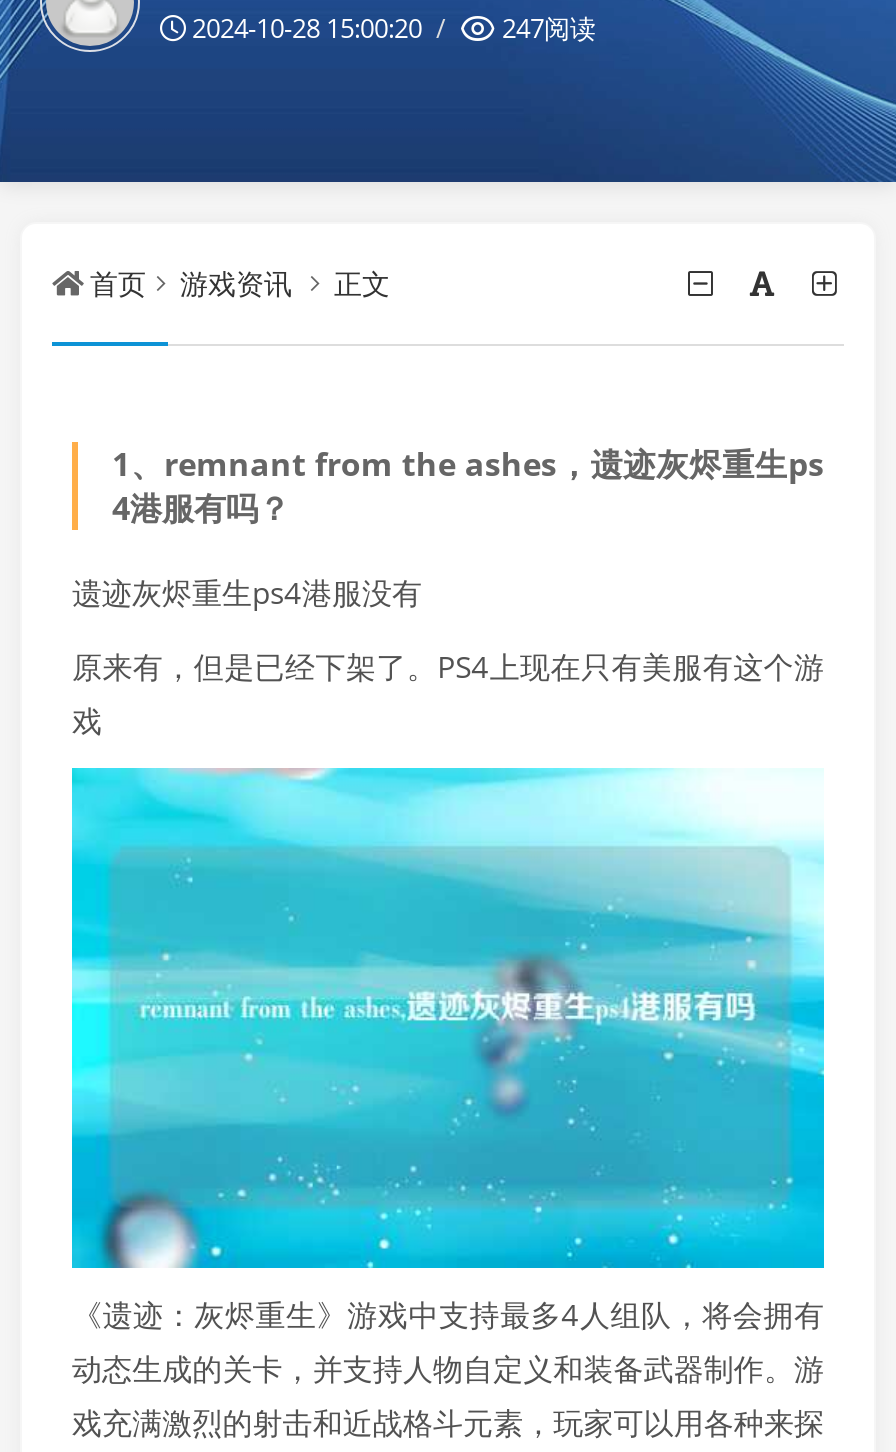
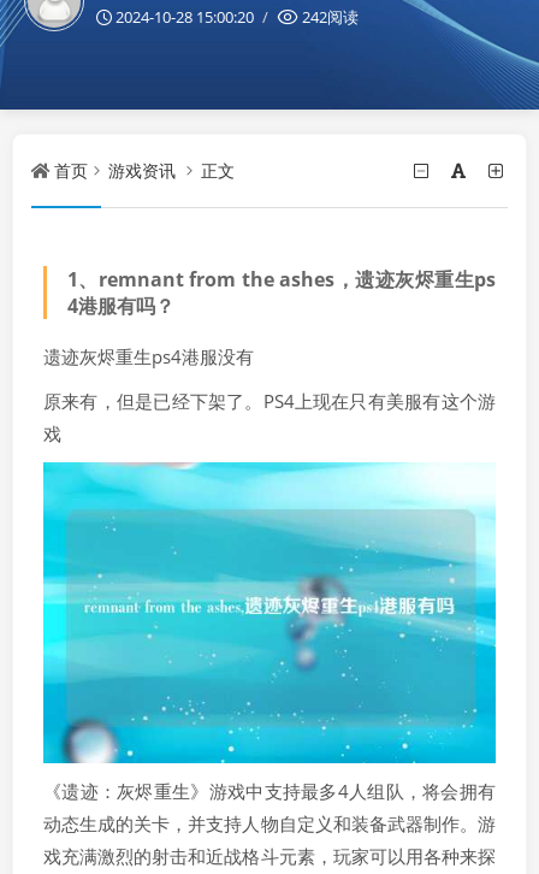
- 247阅读
+ 242阅读
